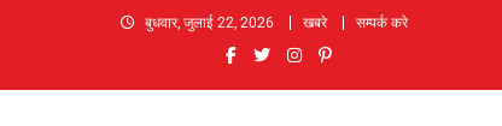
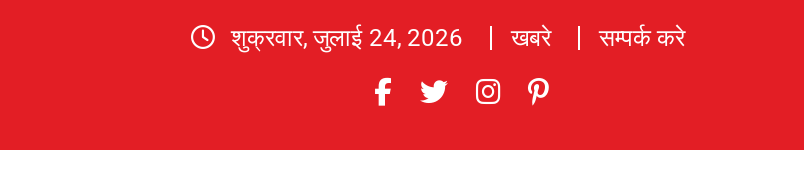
- बुधवार, जुलाई 22, 2026 खबरे सम्पर्क करे
+ शुक्रवार, जुलाई 24, 2026 खबरे सम्पर्क करे
